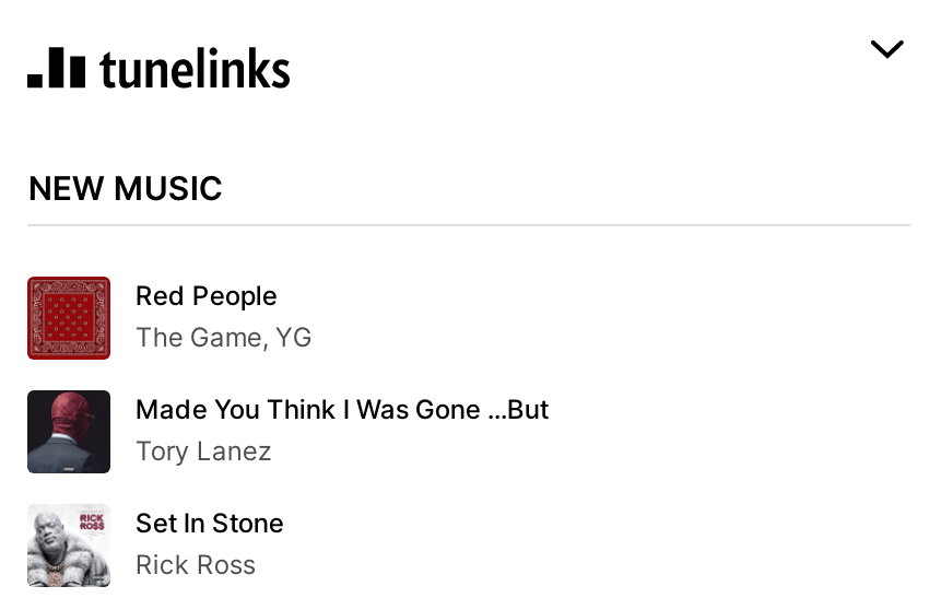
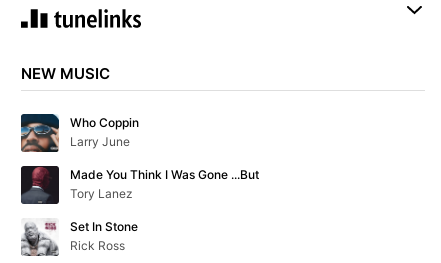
- [image]
- Red People
- The Game, YG
+ [image]
+ Who Coppin
+ Larry June
